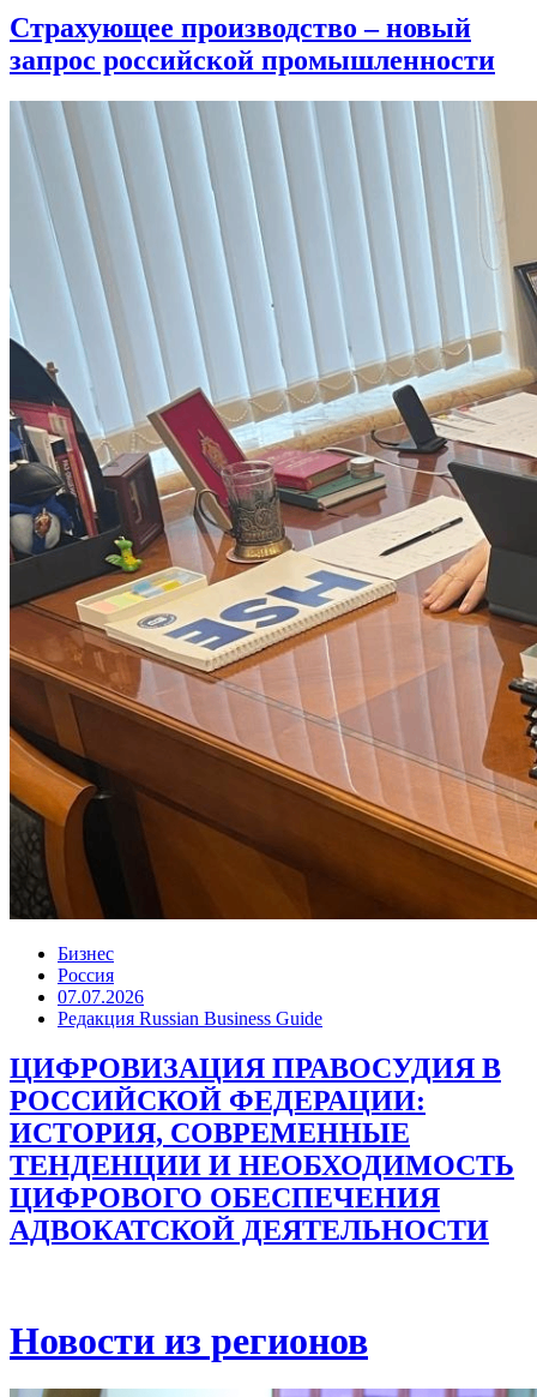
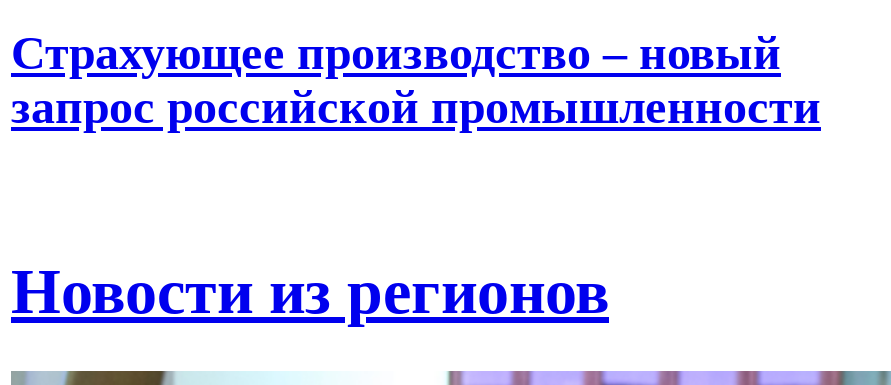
- [image]
- Бизнес
- Россия
- 07.07.2026
- Редакция Russian Business Guide
- ЦИФРОВИЗАЦИЯ ПРАВОСУДИЯ В
- РОССИЙСКОЙ ФЕДЕРАЦИИ:
- ИСТОРИЯ, СОВРЕМЕННЫЕ
- ТЕНДЕНЦИИ И НЕОБХОДИМОСТЬ
- ЦИФРОВОГО ОБЕСПЕЧЕНИЯ
- АДВОКАТСКОЙ ДЕЯТЕЛЬНОСТИ
